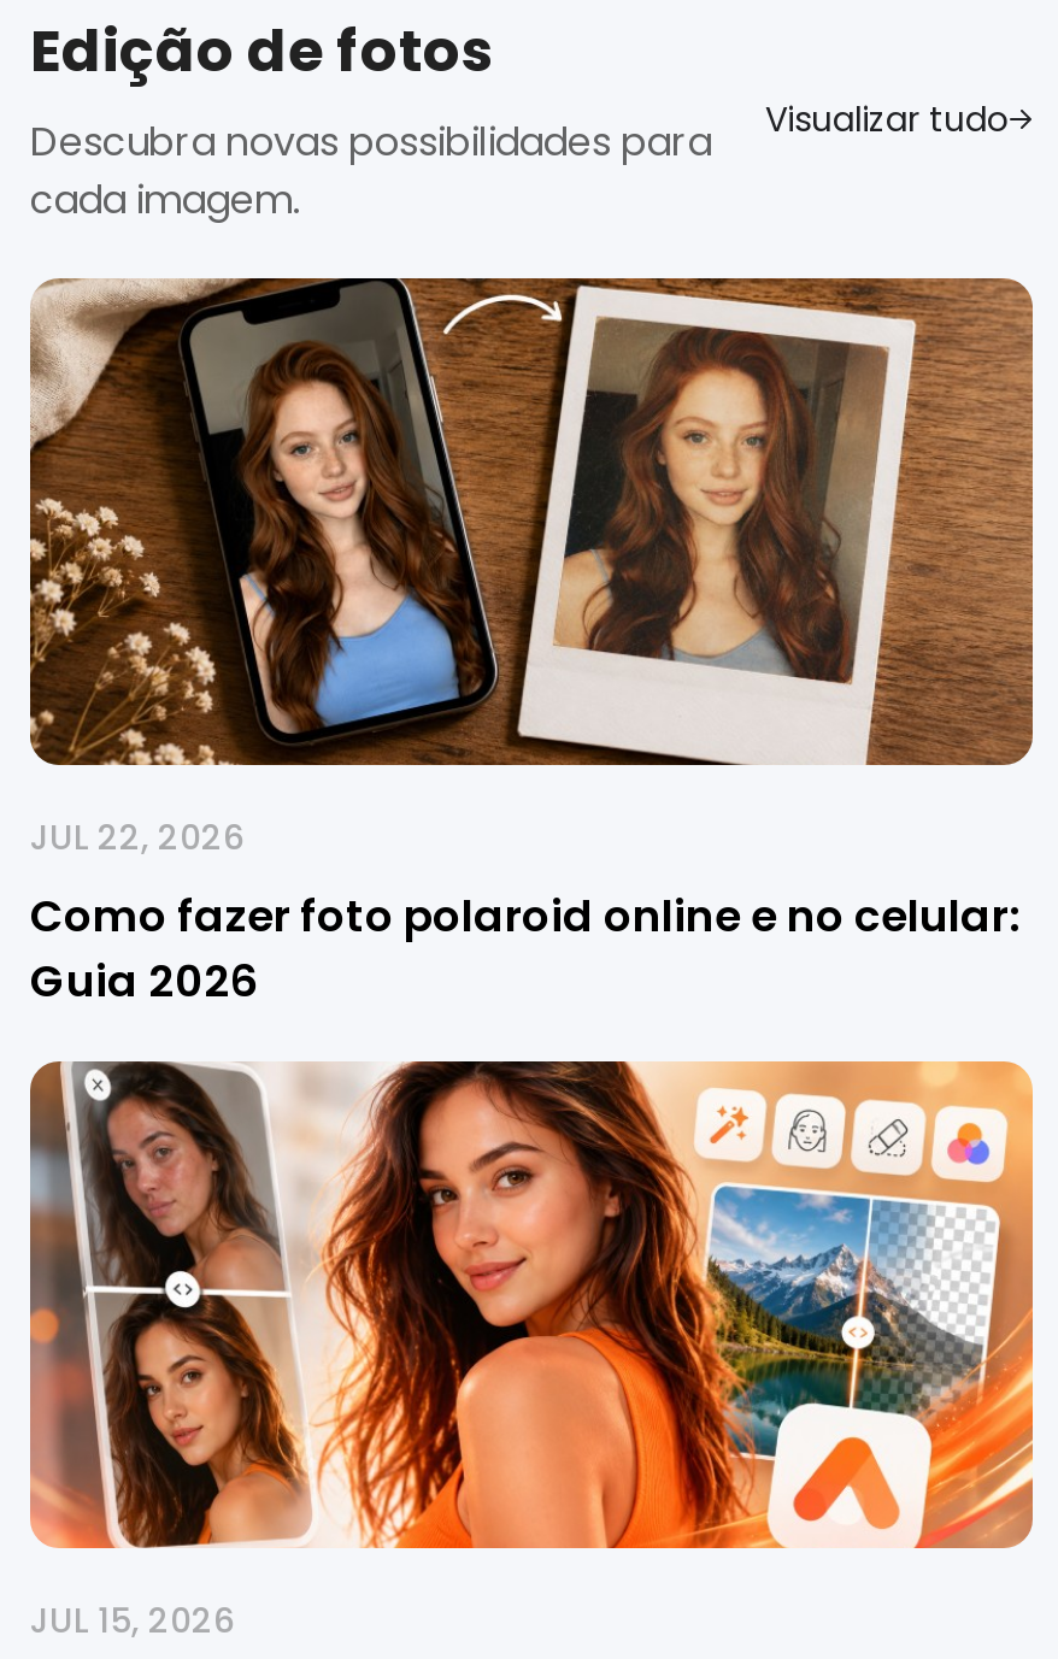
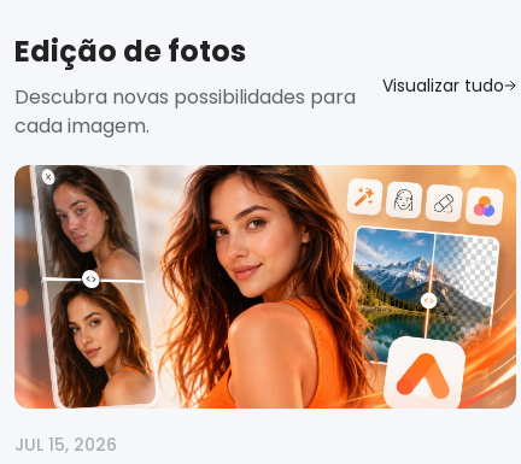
- [image]
- JUL 22, 2026
- Como fazer foto polaroid online e no celular:
- Guia 2026
